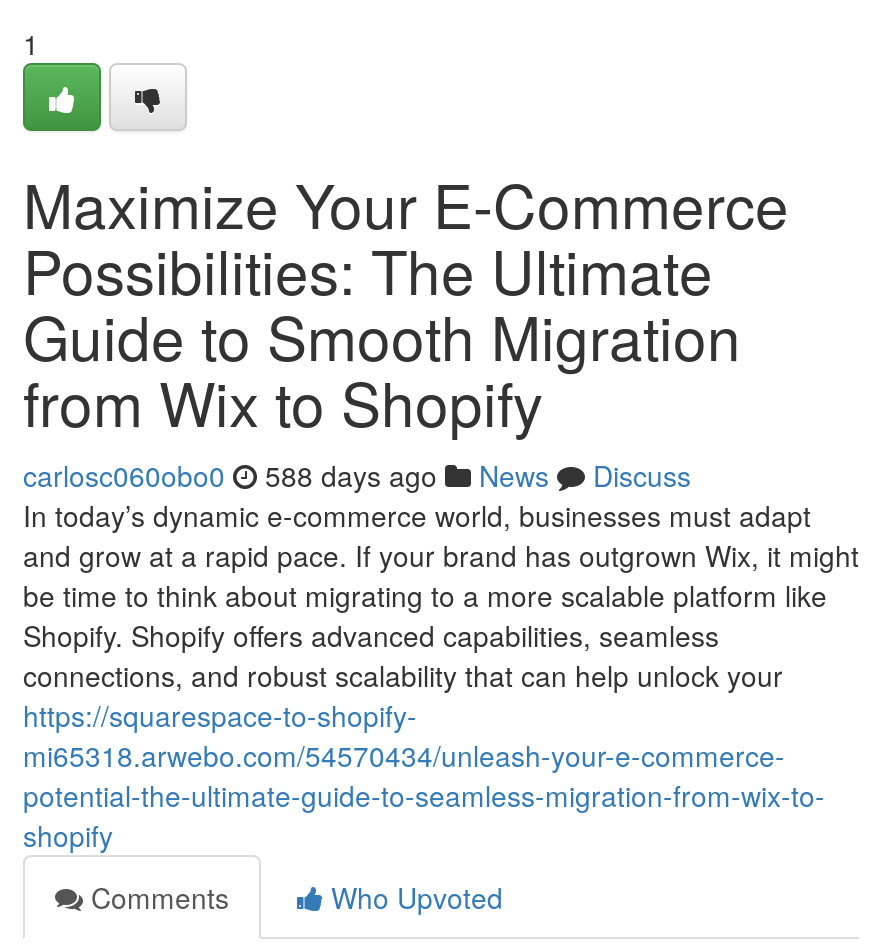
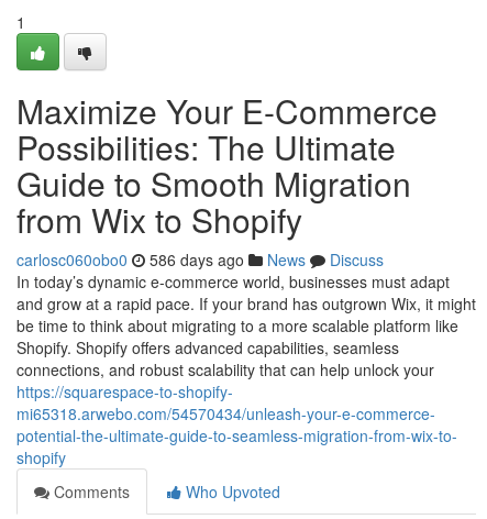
- carlosc060obo0 588 days ago News Discuss
+ carlosc060obo0 586 days ago News Discuss
